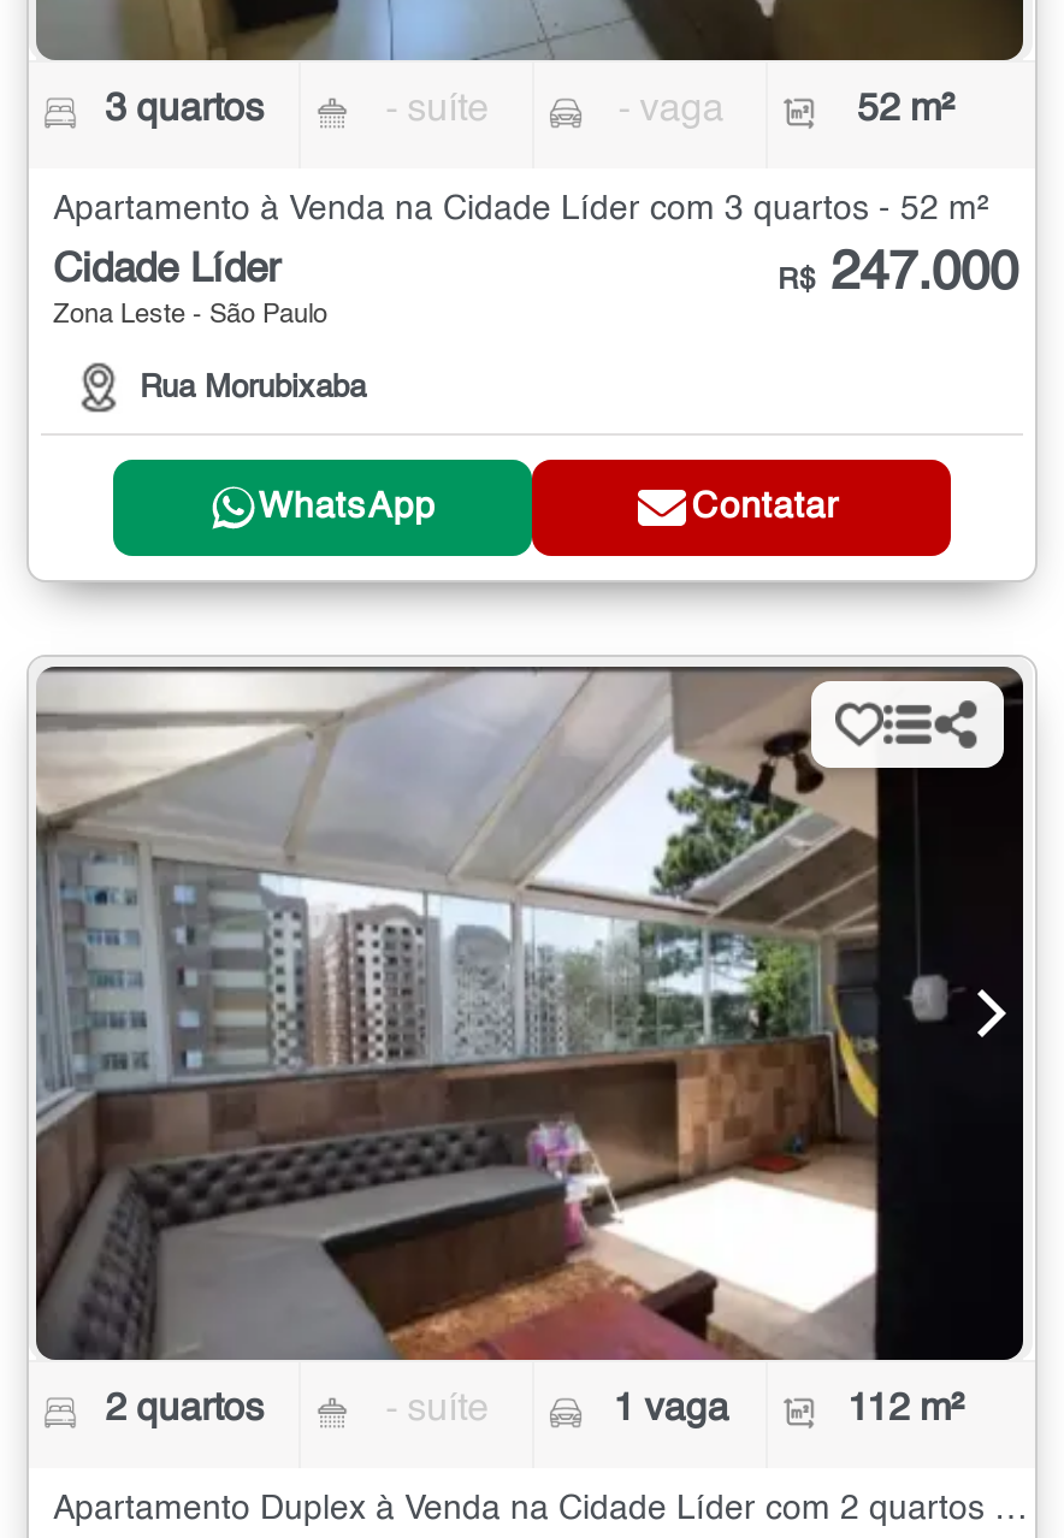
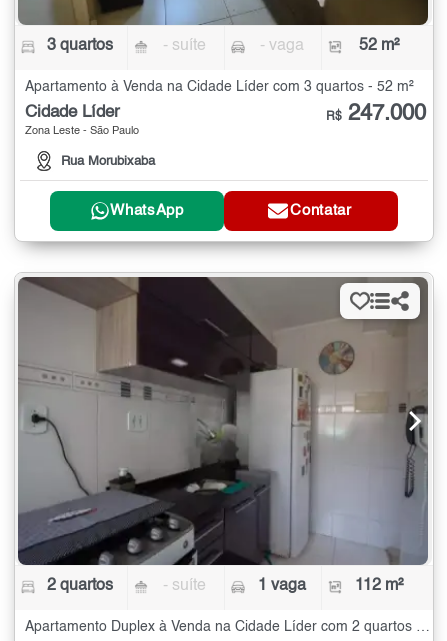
- [image]
+ [image]
